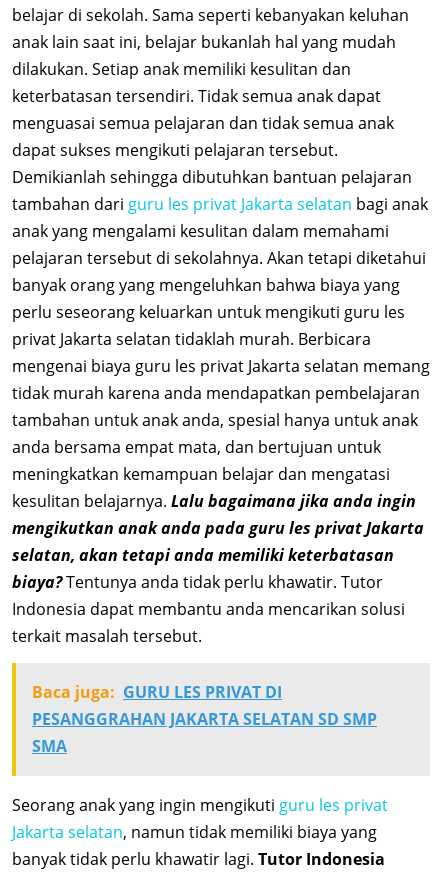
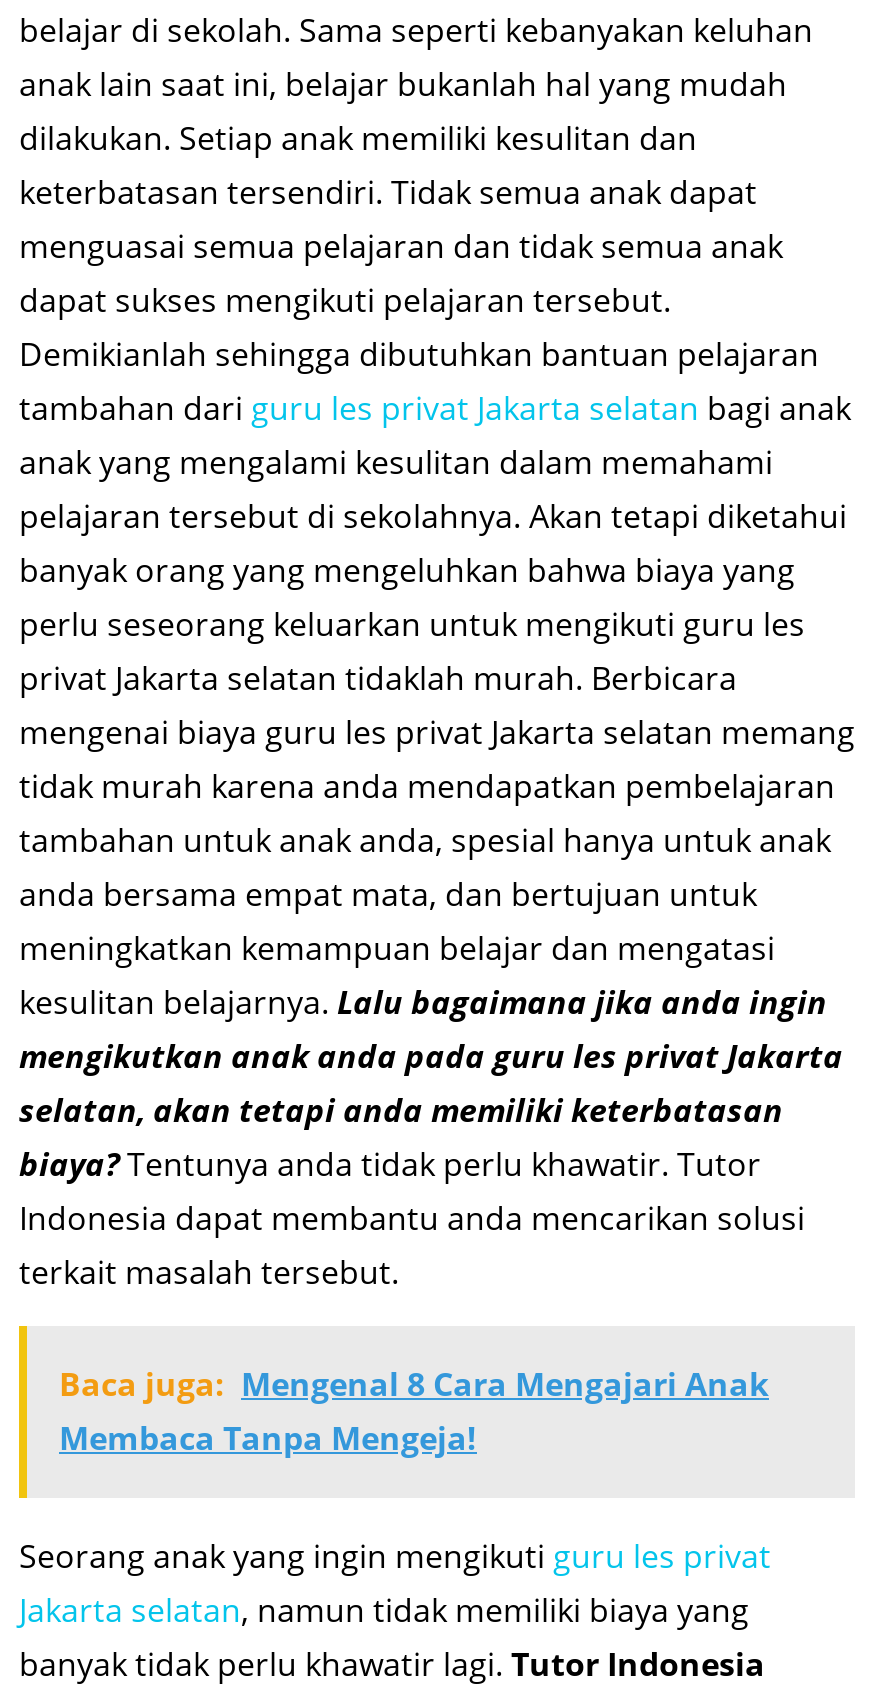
- Baca juga: GURU LES PRIVAT DI
- PESANGGRAHAN JAKARTA SELATAN SD SMP
- SMA
+ Baca juga: Mengenal 8 Cara Mengajari Anak
+ Membaca Tanpa Mengeja!
